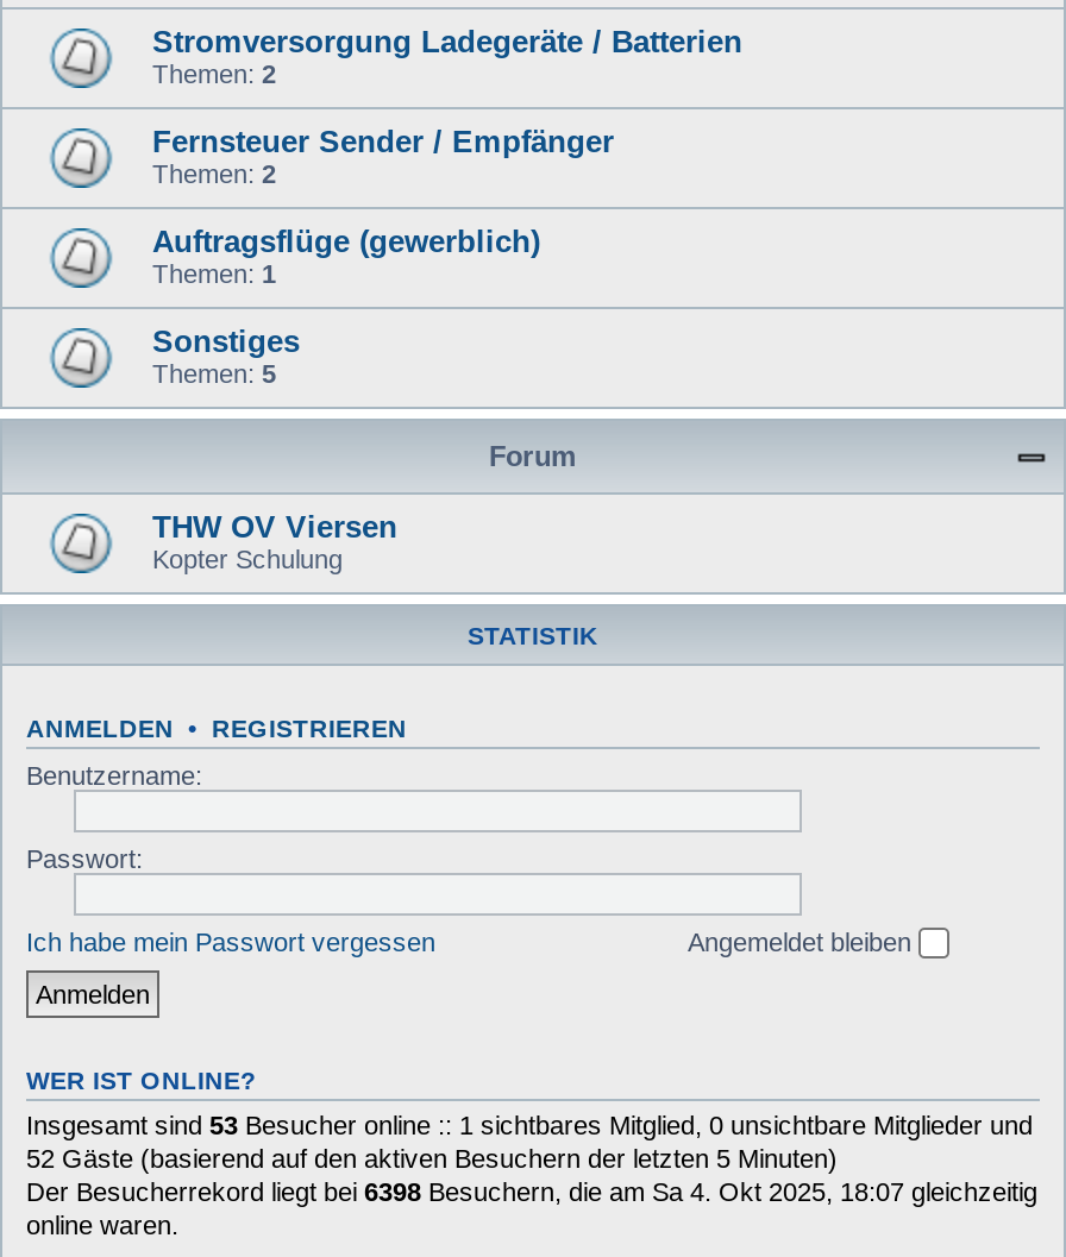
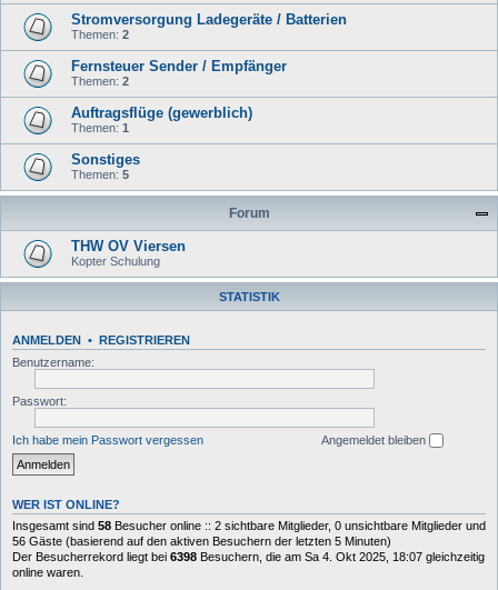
- Insgesamt sind 53 Besucher online :: 1 sichtbares Mitglied, 0 unsichtbare Mitglieder und
+ Insgesamt sind 58 Besucher online :: 2 sichtbare Mitglieder, 0 unsichtbare Mitglieder und

- 52 Gäste (basierend auf den aktiven Besuchern der letzten 5 Minuten)
+ 56 Gäste (basierend auf den aktiven Besuchern der letzten 5 Minuten)
